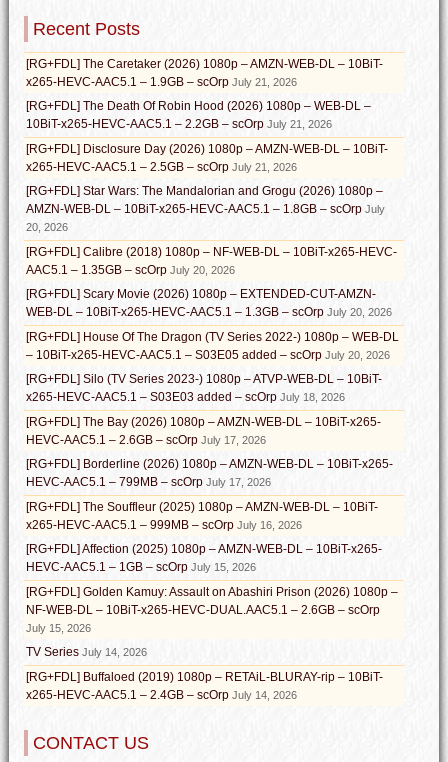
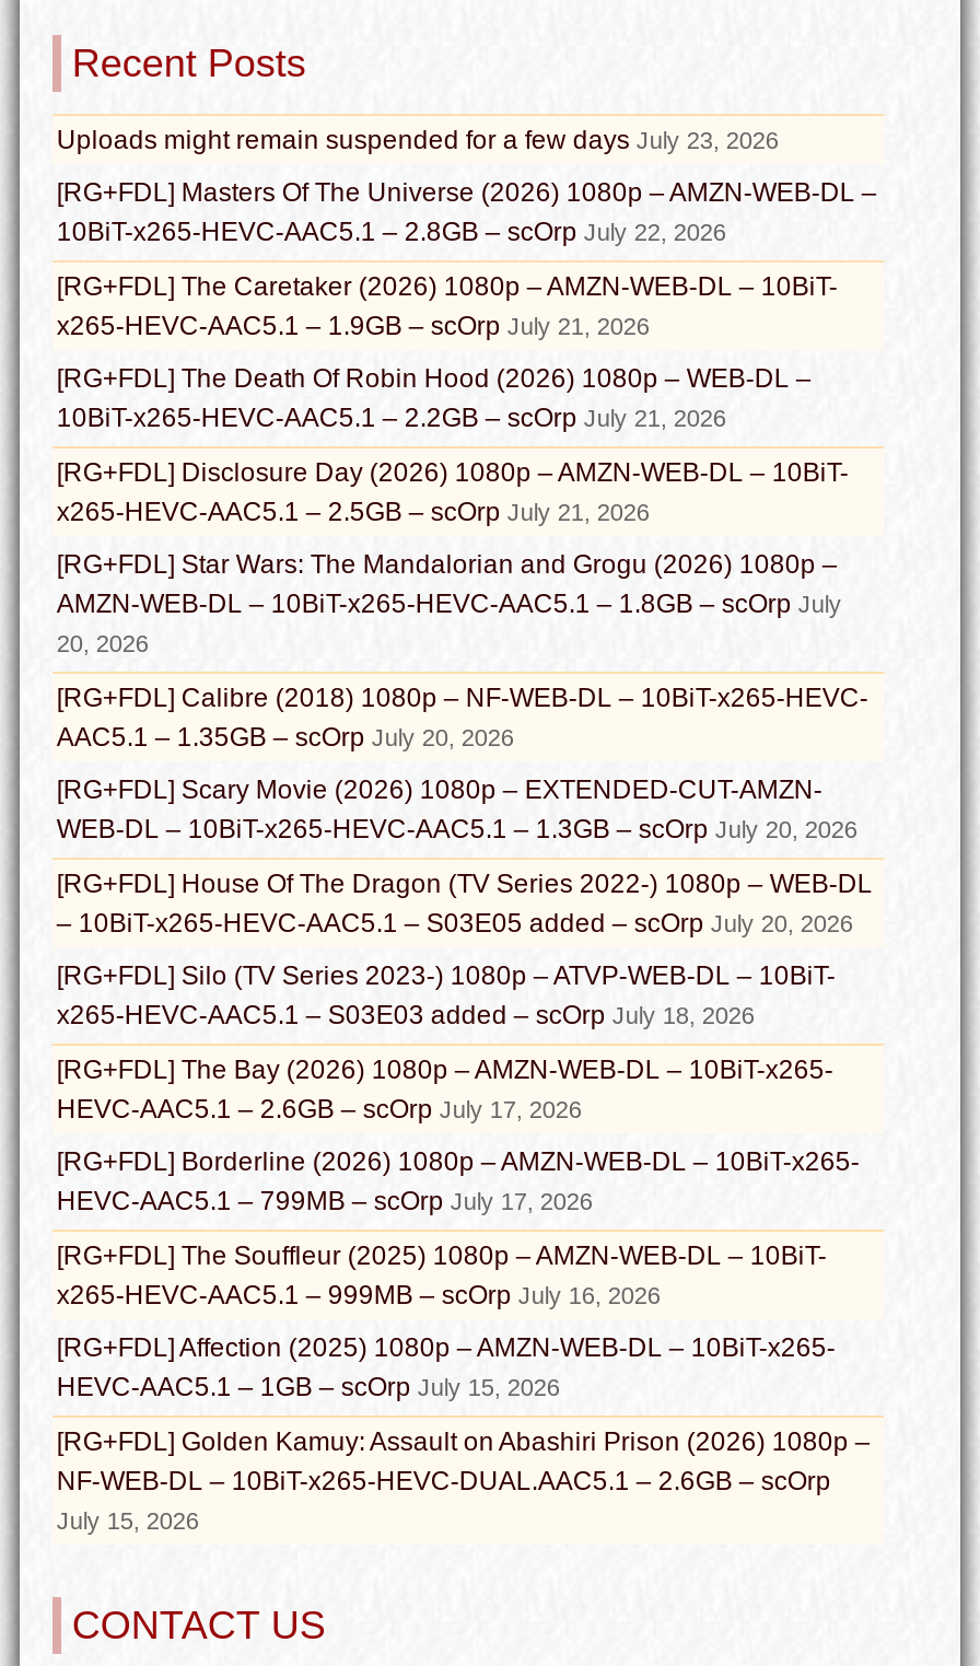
+ Uploads might remain suspended for a few days July 23, 2026
+ [RG+FDL] Masters Of The Universe (2026) 1080p – AMZN-WEB-DL –
+ 10BiT-x265-HEVC-AAC5.1 – 2.8GB – scOrp July 22, 2026

moved down: [RG+FDL] The Caretaker (2026) 1080p – AMZN-WEB-DL – 10BiT- | x265-HEVC-AAC5.1 – 1.9GB – scOrp July 21, 2026 | [RG+FDL] The Death Of Robin Hood (2026) 1080p – WEB-DL – | ... | NF-WEB-DL – 10BiT-x265-HEVC-DUAL.AAC5.1 – 2.6GB – scOrp | July 15, 2026

- TV Series July 14, 2026
- [RG+FDL] Buffaloed (2019) 1080p – RETAiL-BLURAY-rip – 10BiT-
- x265-HEVC-AAC5.1 – 2.4GB – scOrp July 14, 2026
